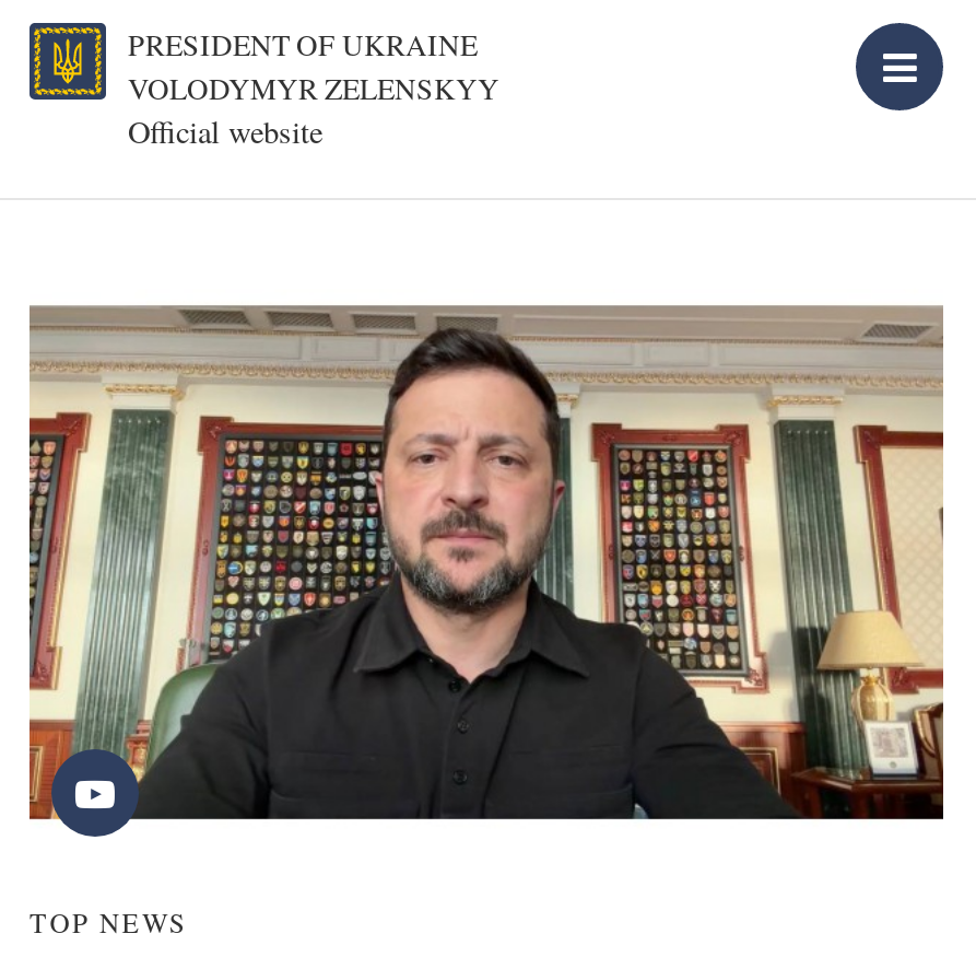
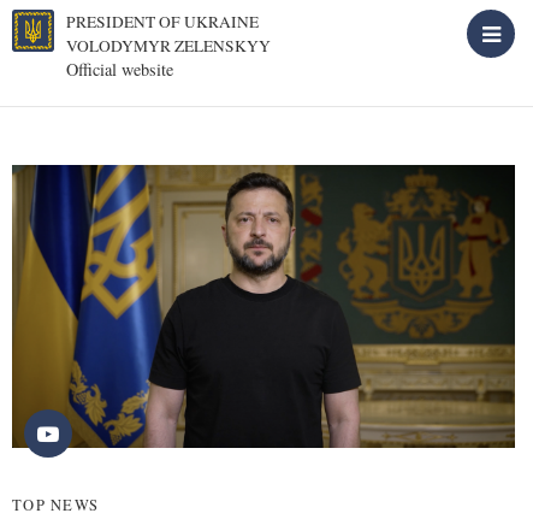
- [image]
+ [image]
